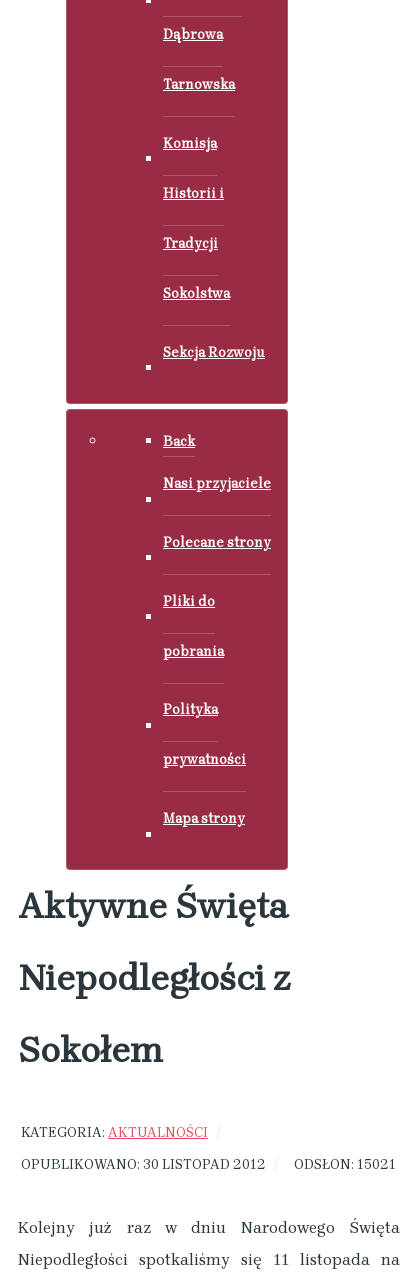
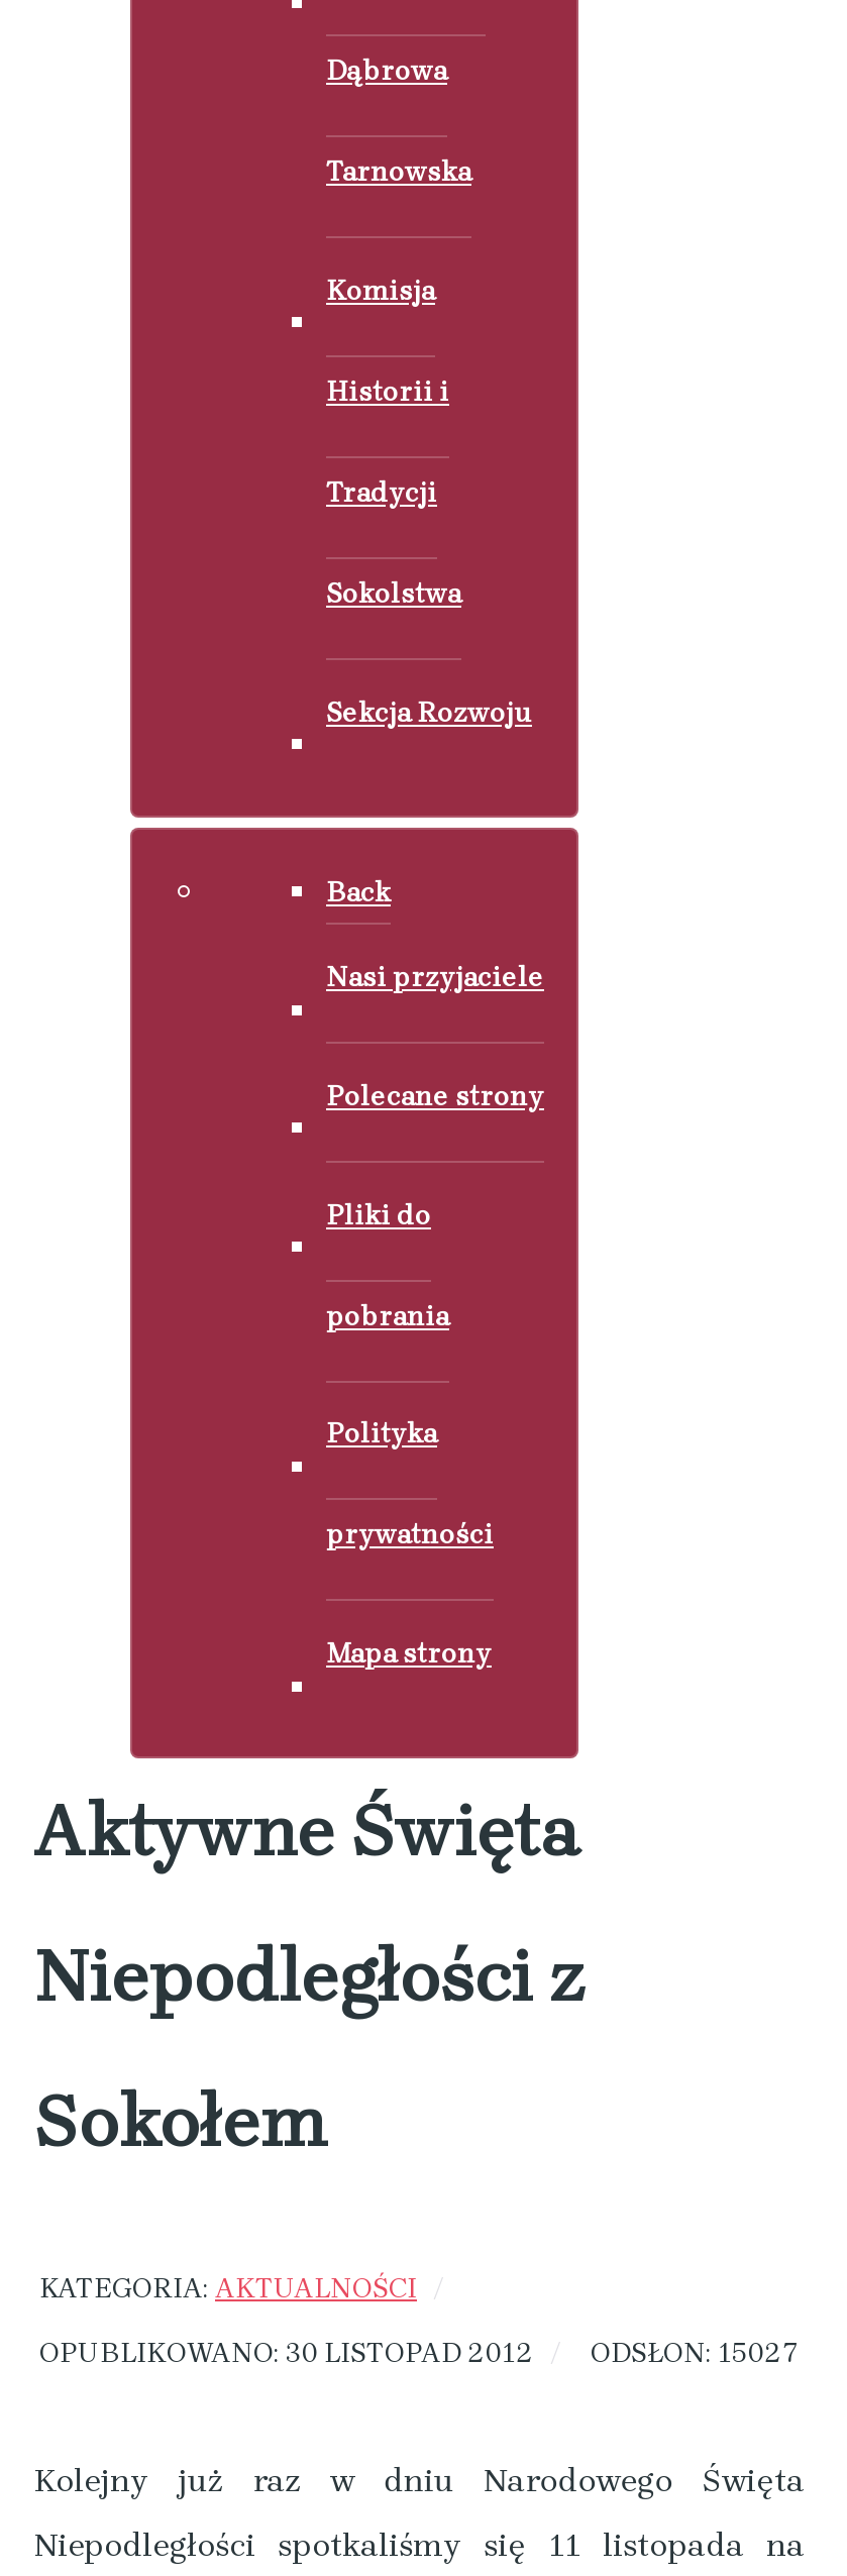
- OPUBLIKOWANO: 30 LISTOPAD 2012 ODSŁON: 15021
+ OPUBLIKOWANO: 30 LISTOPAD 2012 ODSŁON: 15027
